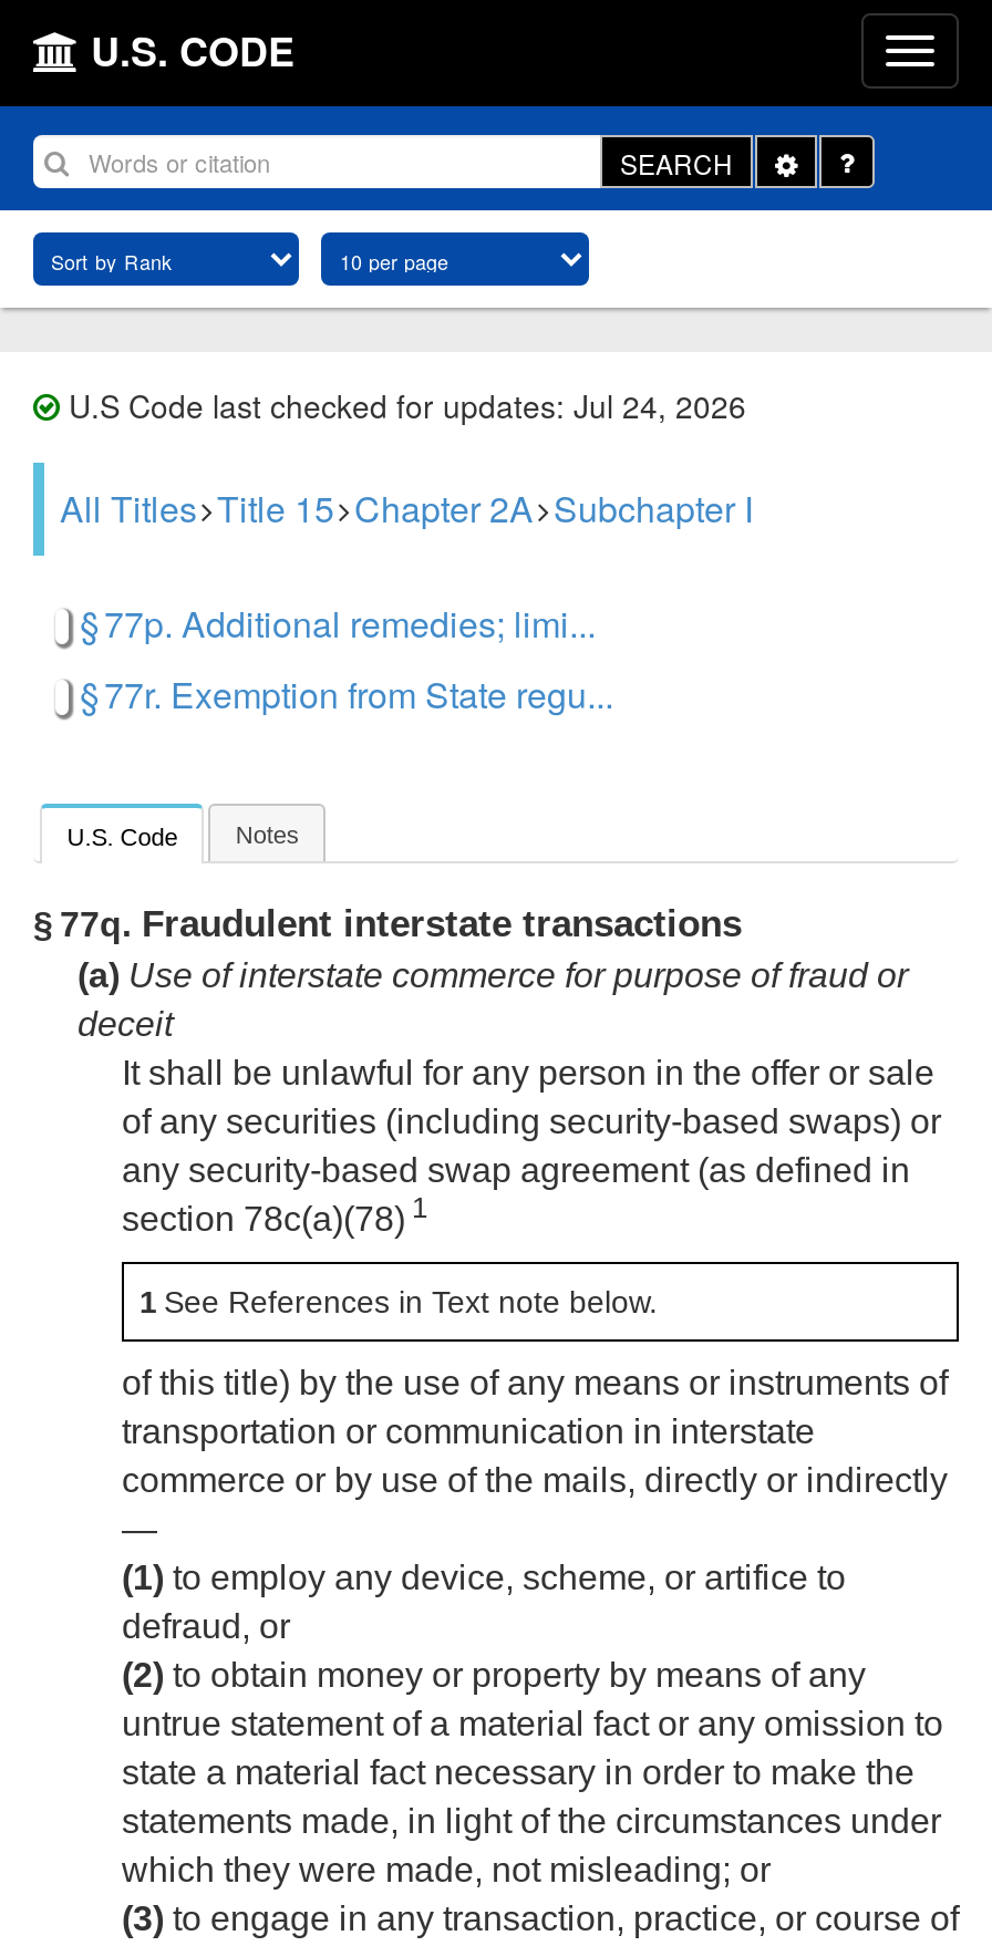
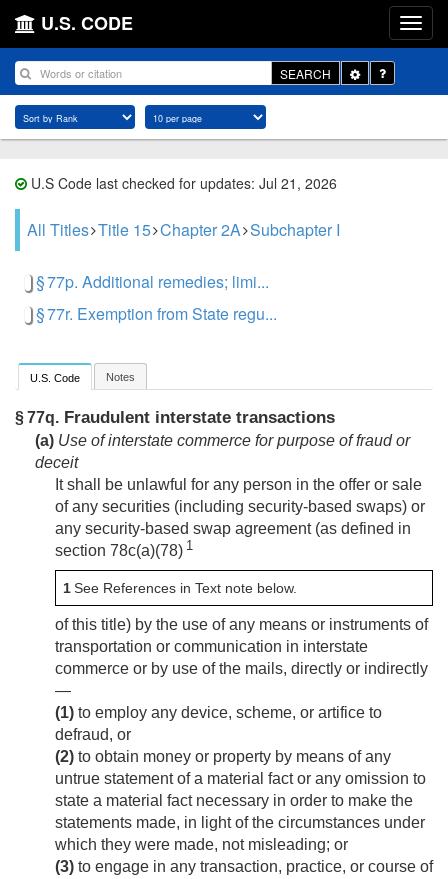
- U.S Code last checked for updates: Jul 24, 2026
+ U.S Code last checked for updates: Jul 21, 2026
